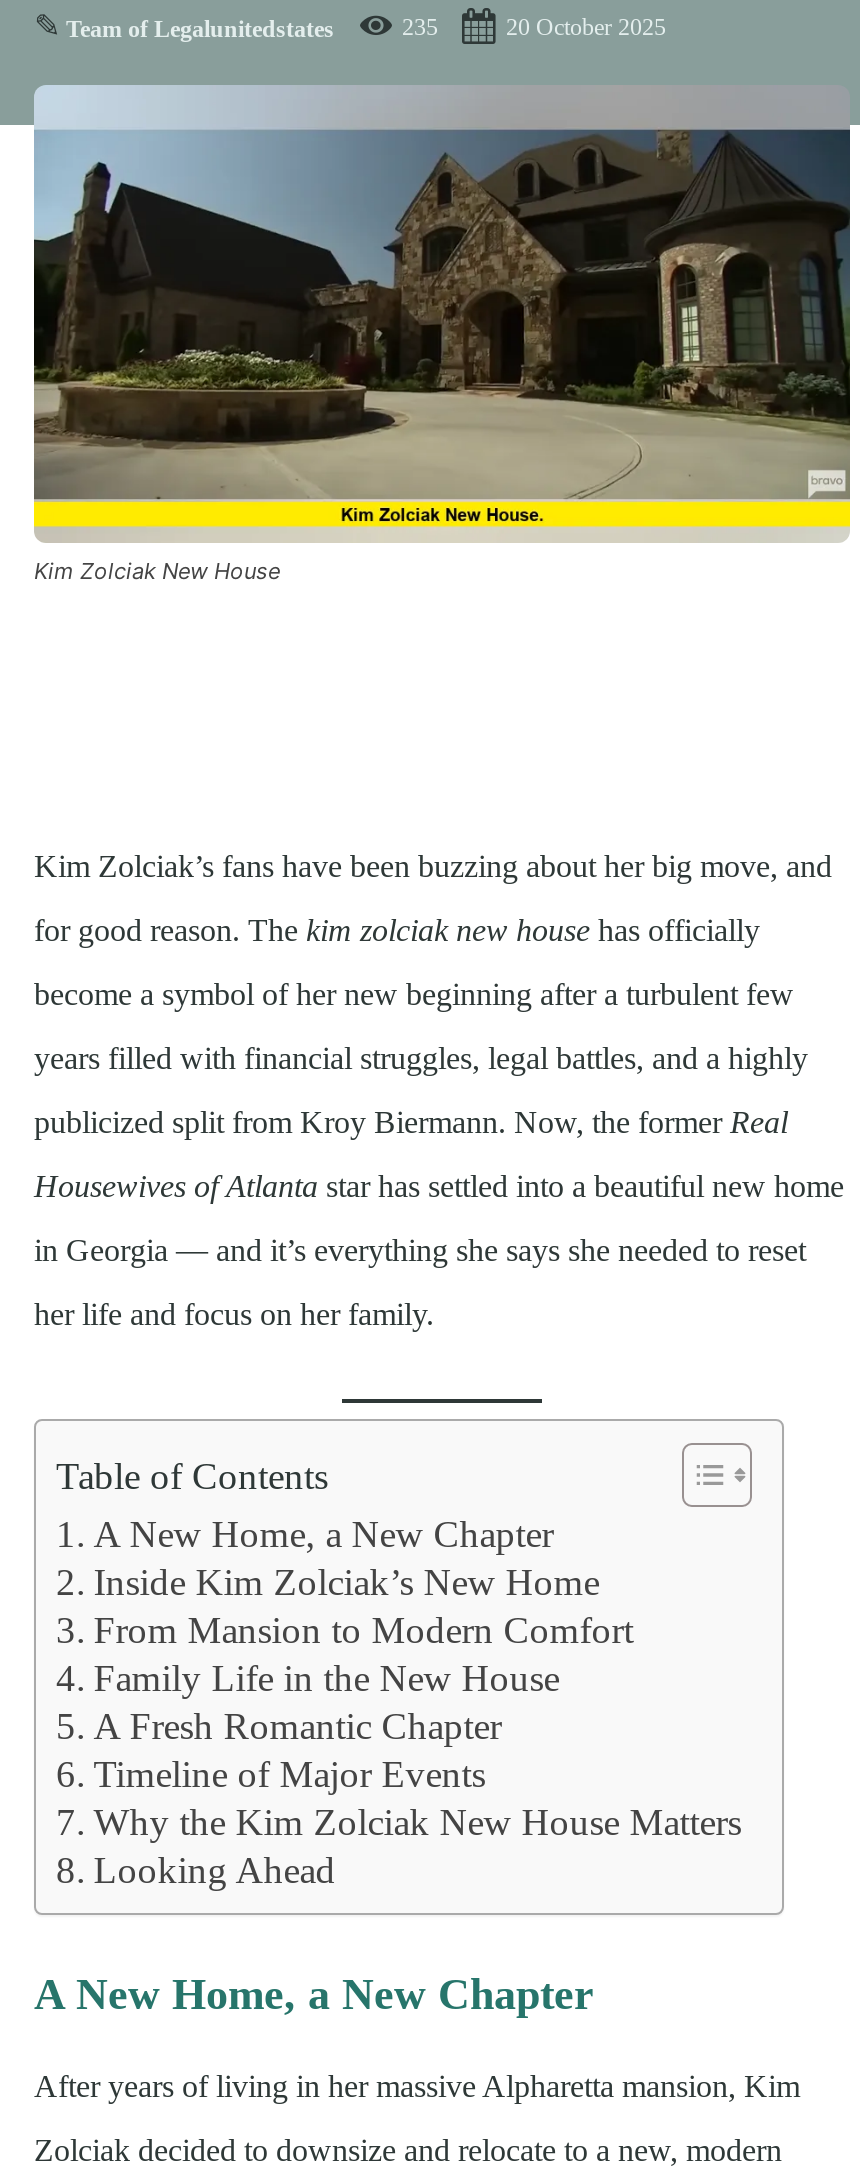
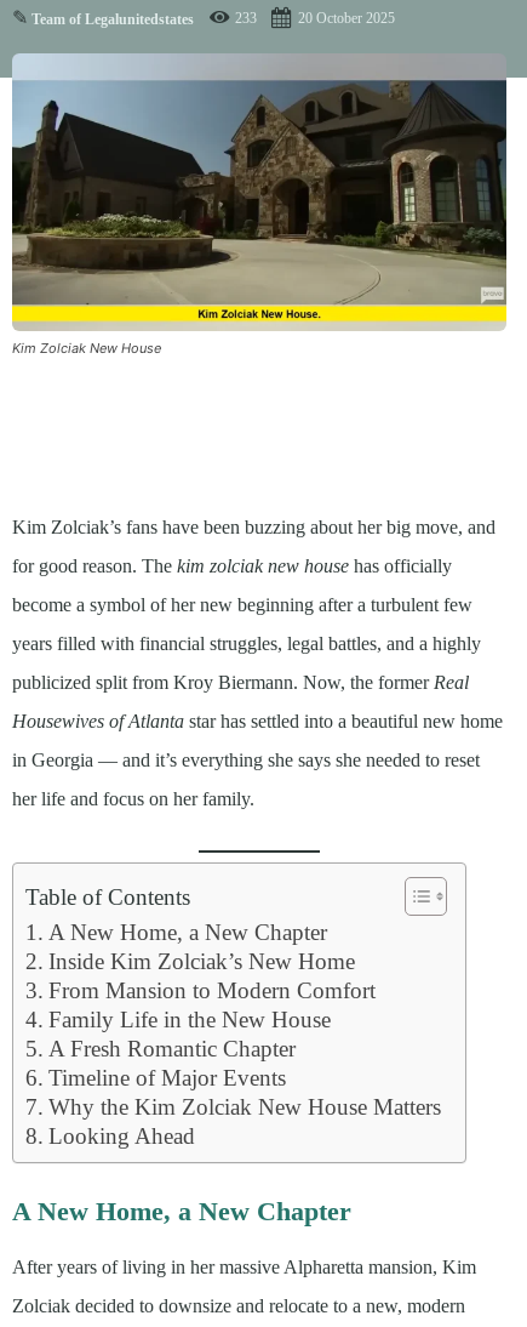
- 235
+ 233
